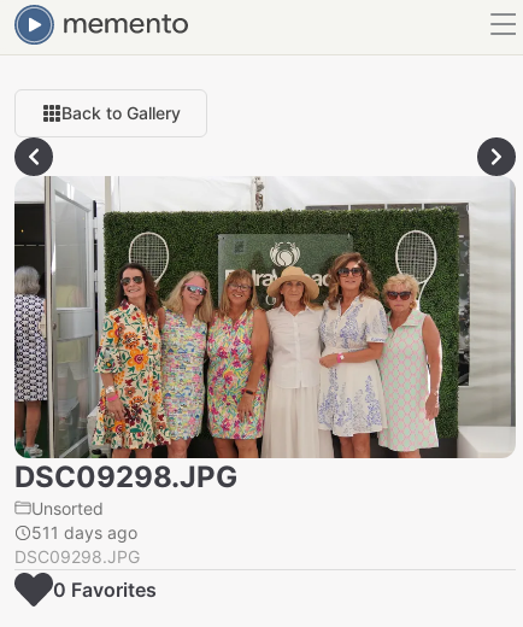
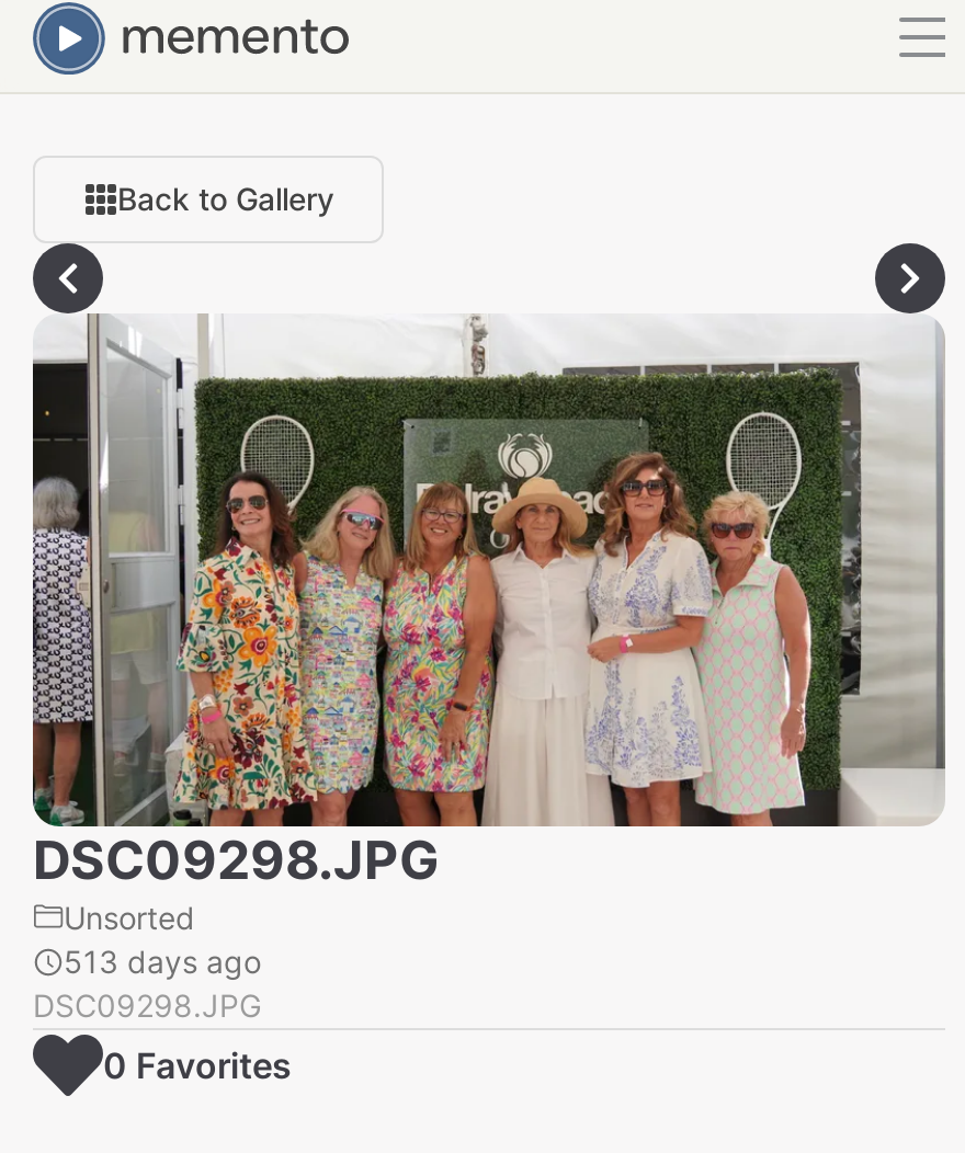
- 511 days ago
+ 513 days ago
